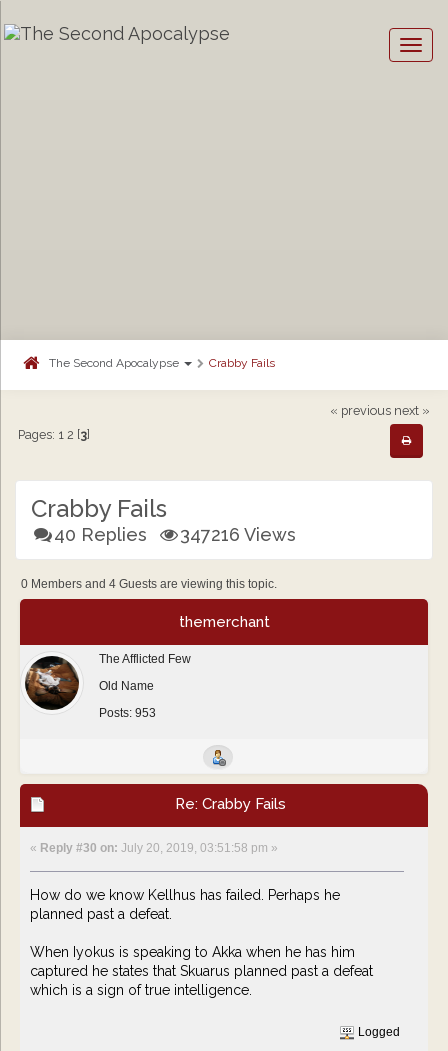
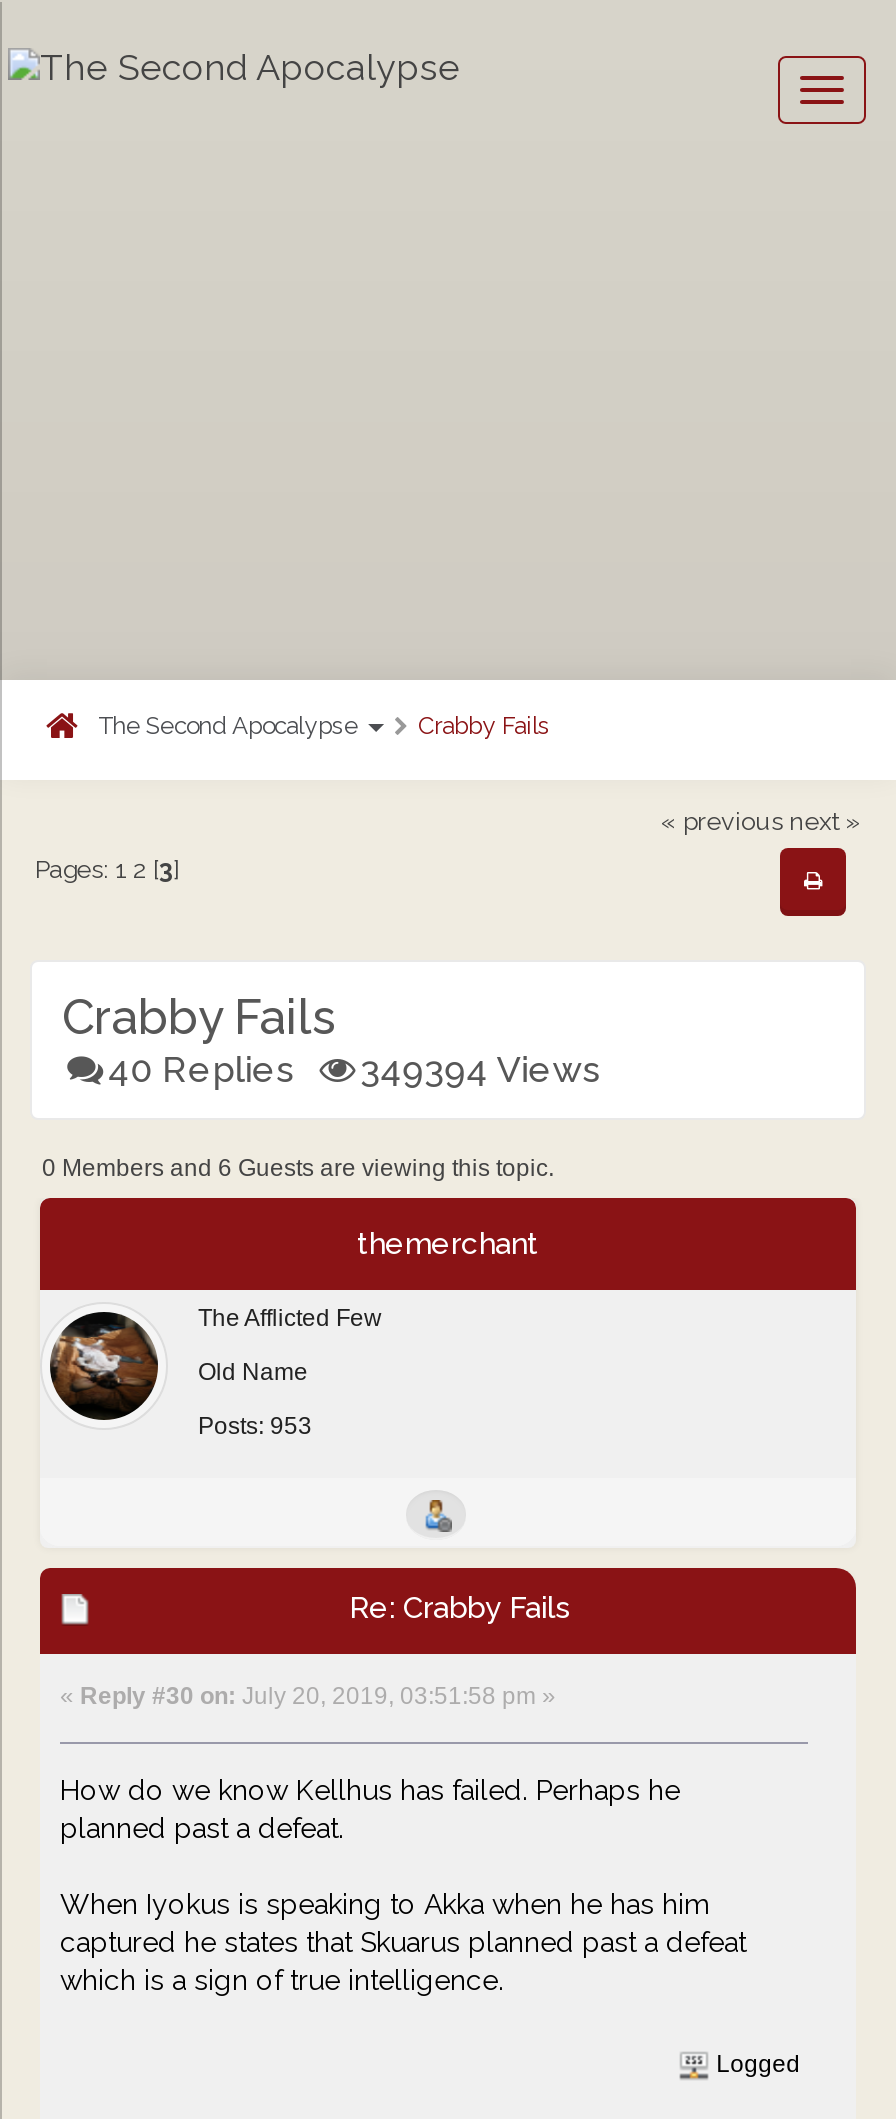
- 40 Replies 347216 Views
+ 40 Replies 349394 Views

- 0 Members and 4 Guests are viewing this topic.
+ 0 Members and 6 Guests are viewing this topic.
